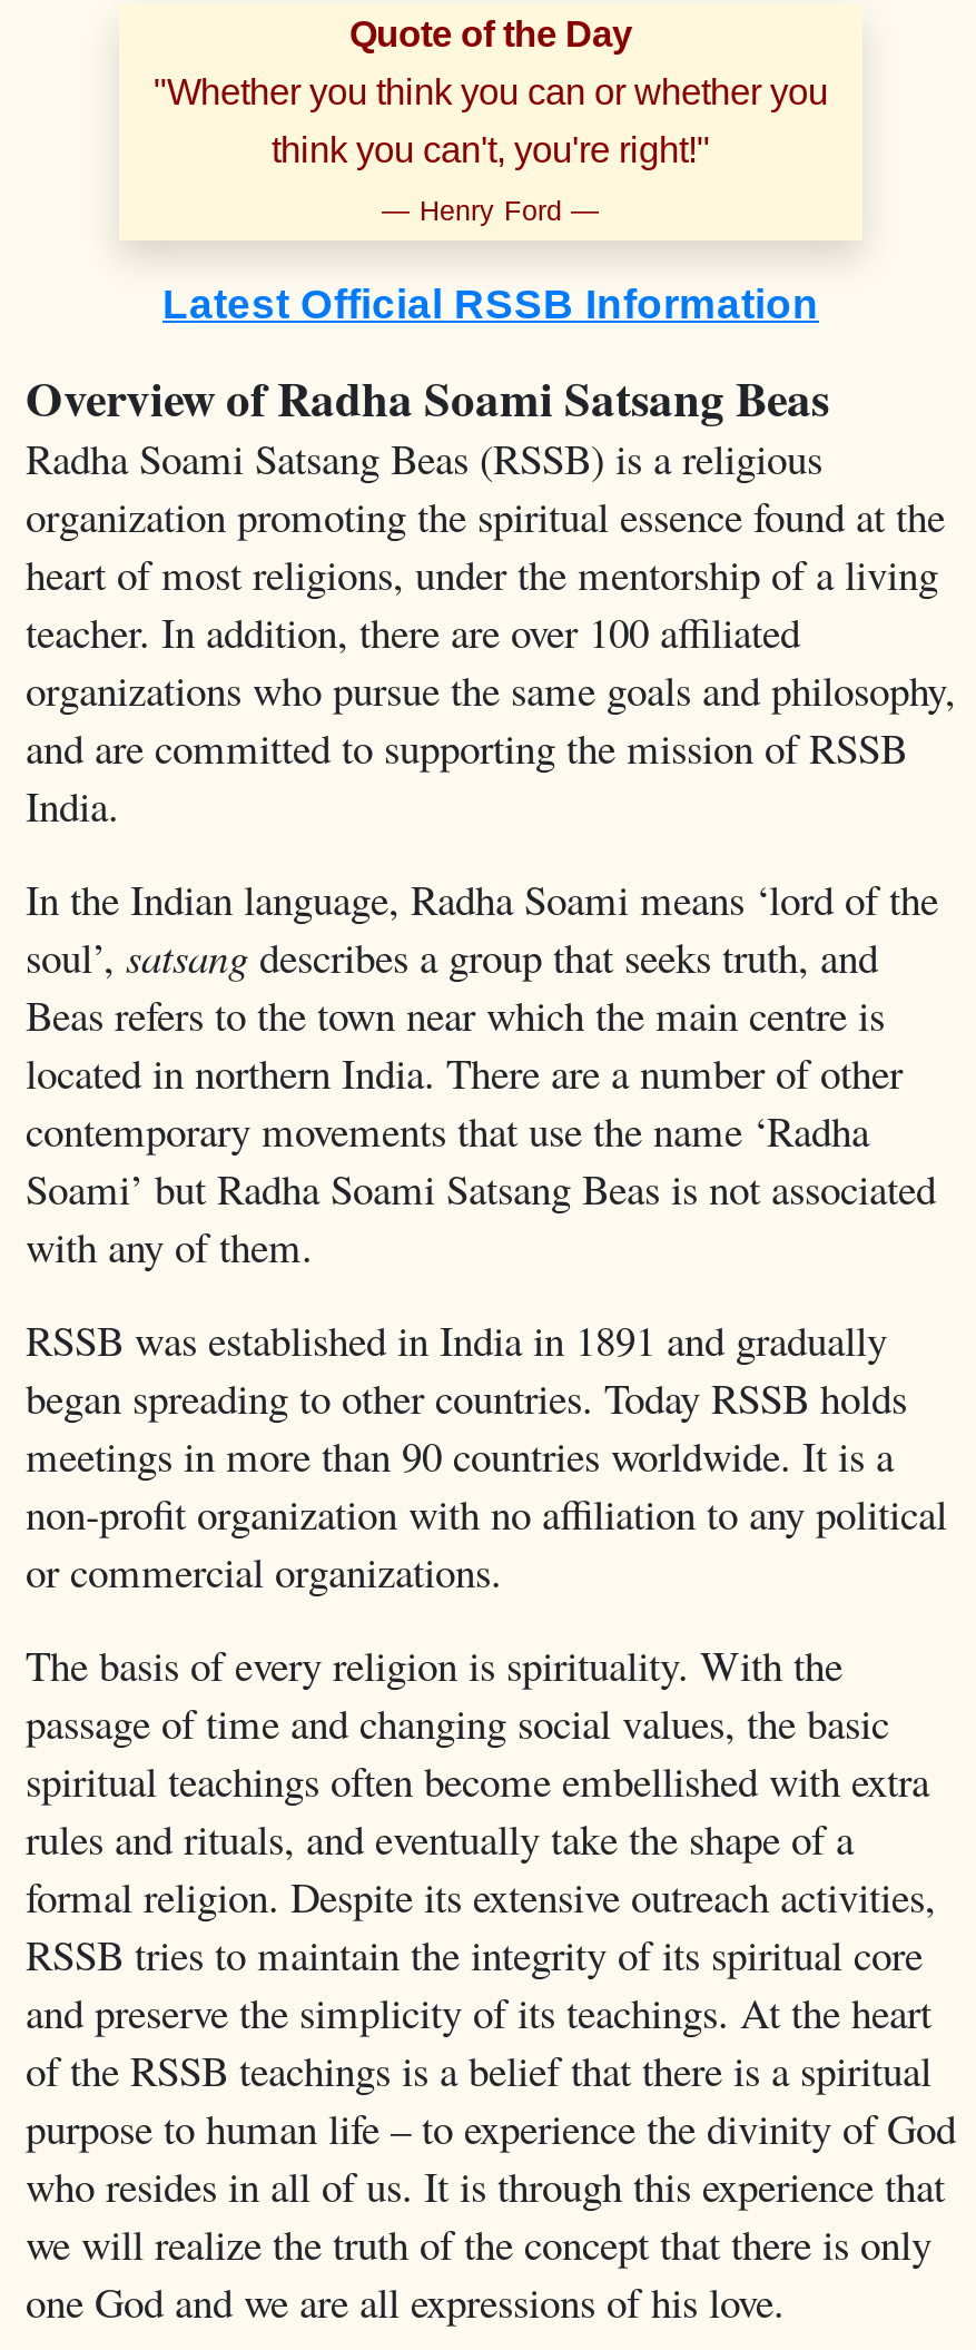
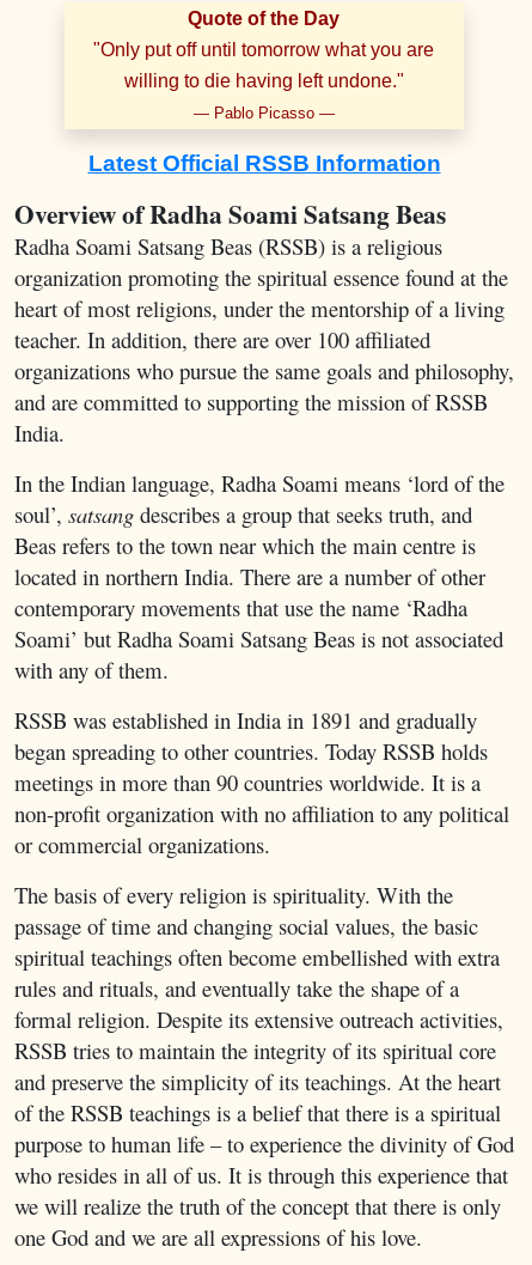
- "Whether you think you can or whether you
- think you can't, you're right!"
+ "Only put off until tomorrow what you are
+ willing to die having left undone."

- — Henry Ford —
+ — Pablo Picasso —
